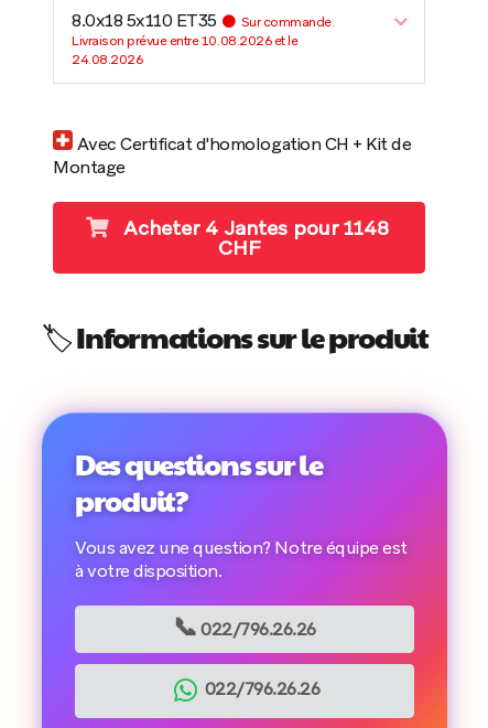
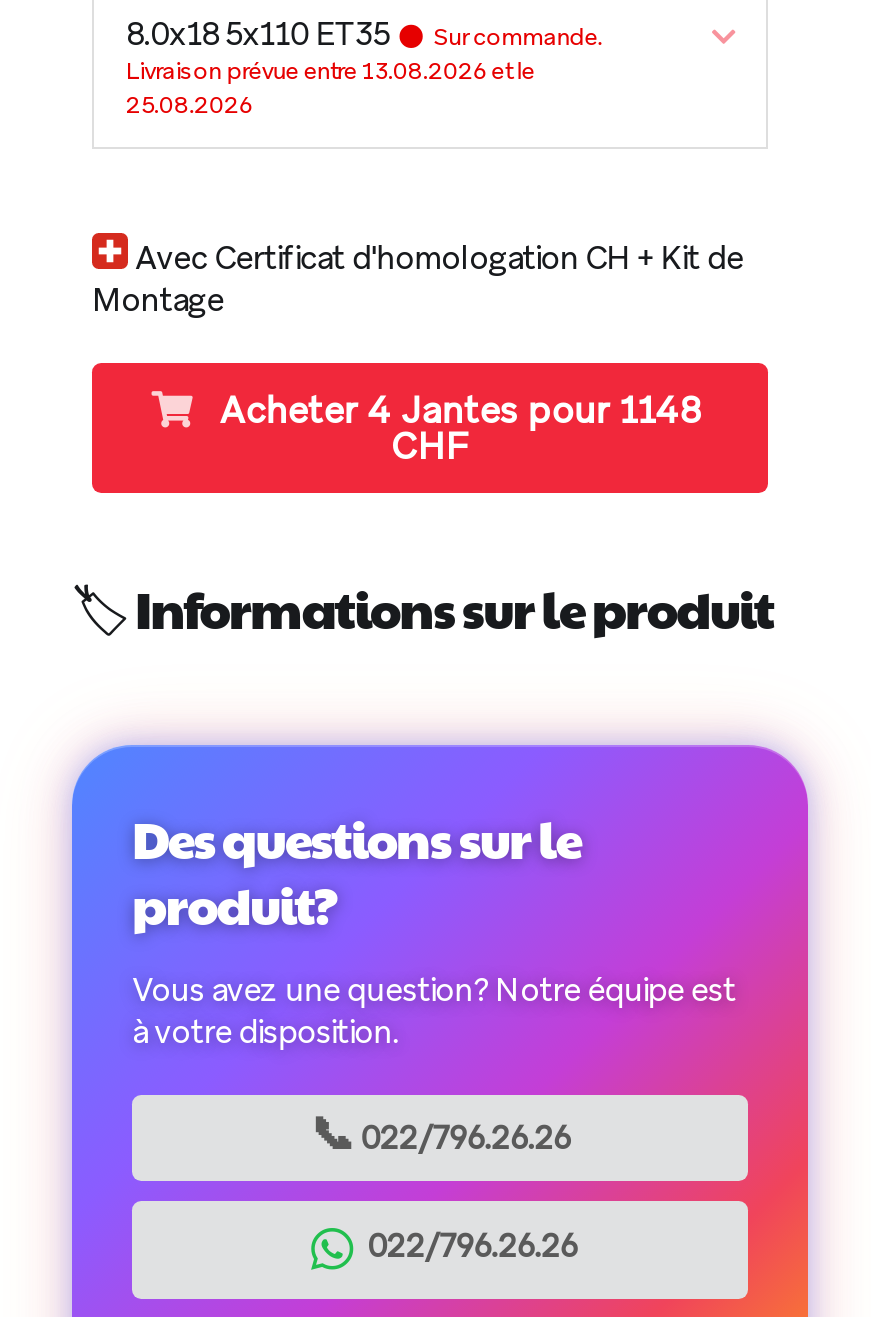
- Livraison prévue entre 10.08.2026 et le
+ Livraison prévue entre 13.08.2026 et le

- 24.08.2026
+ 25.08.2026
